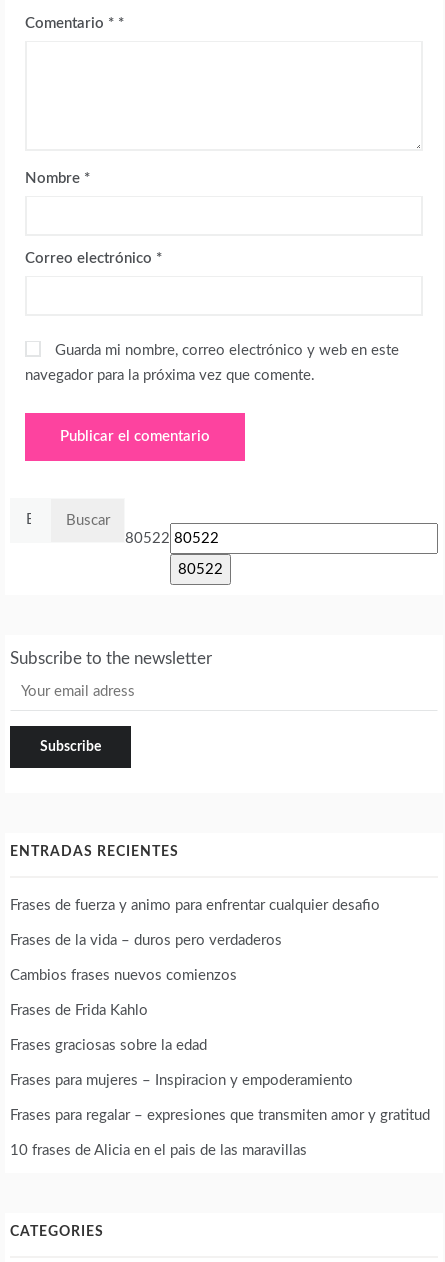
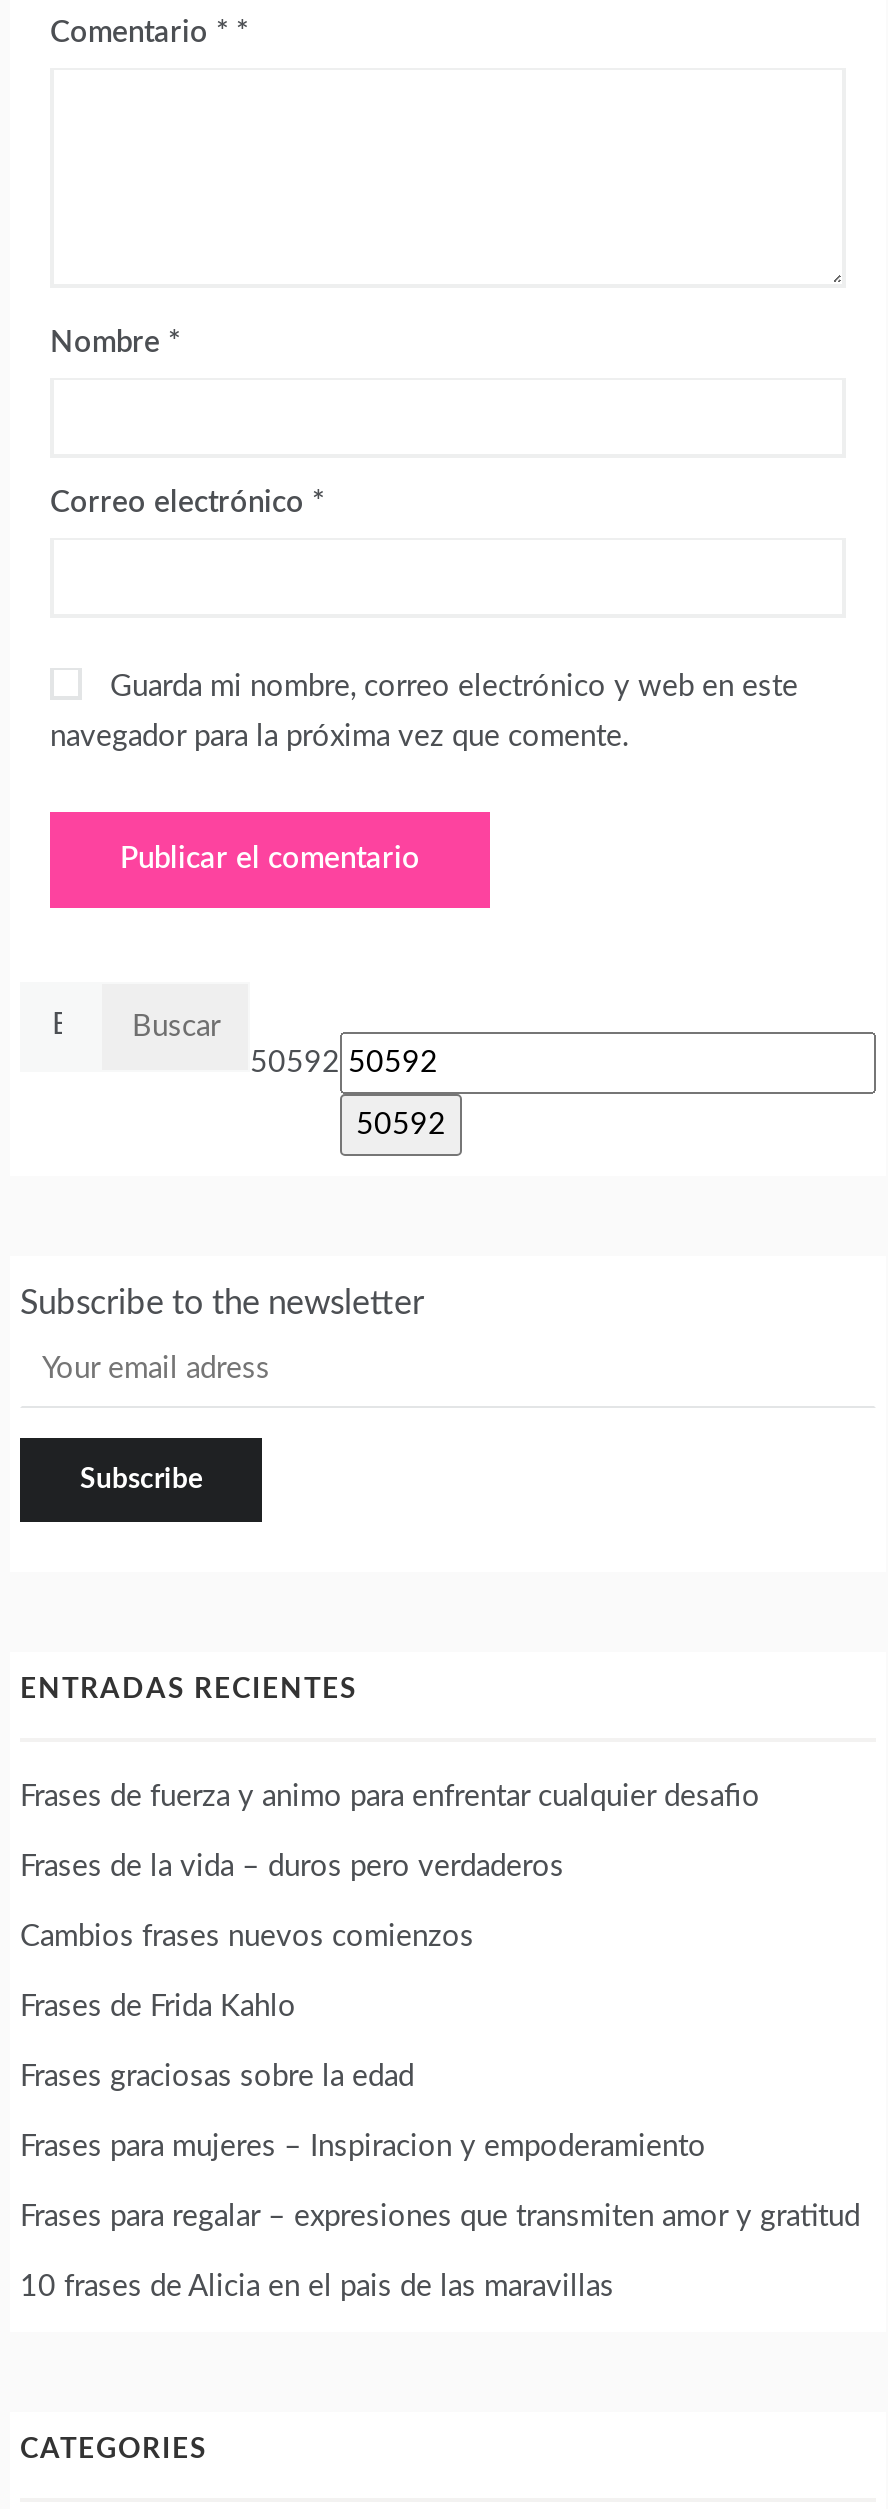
- 80522
+ 50592
